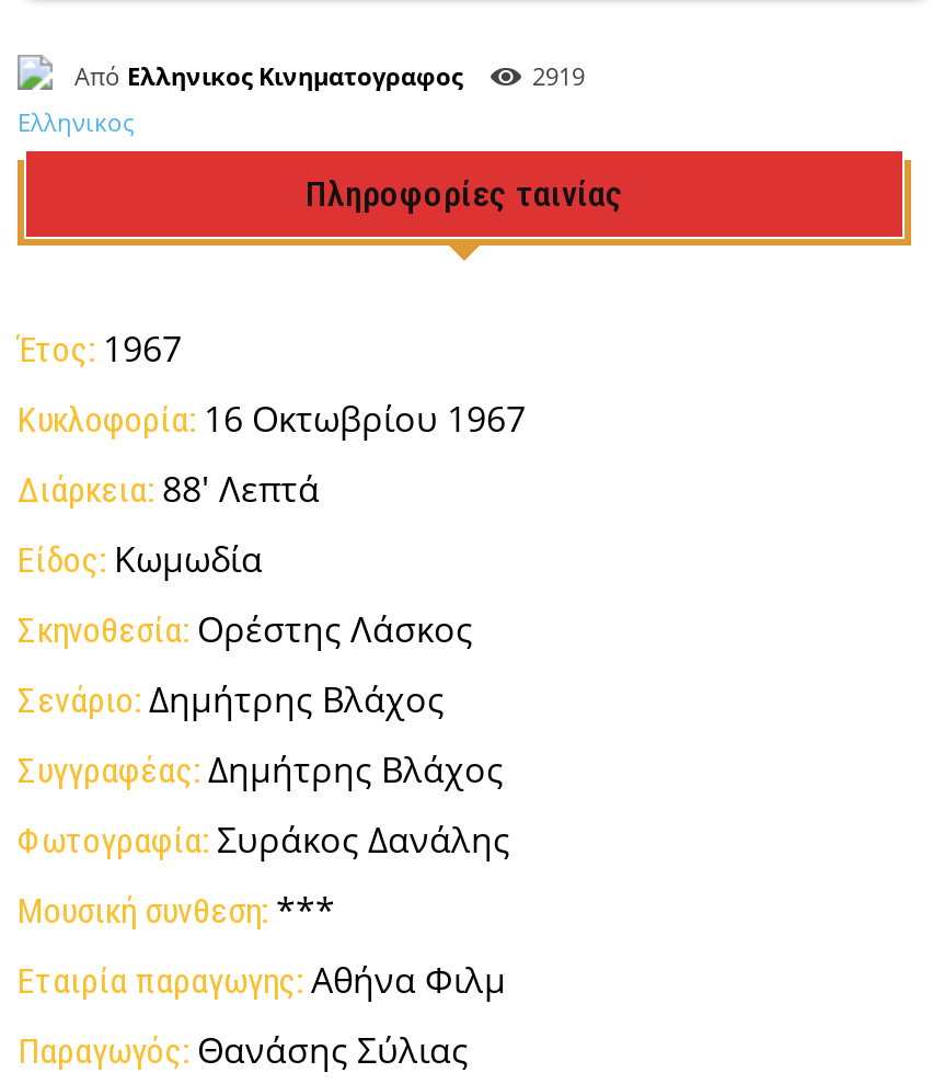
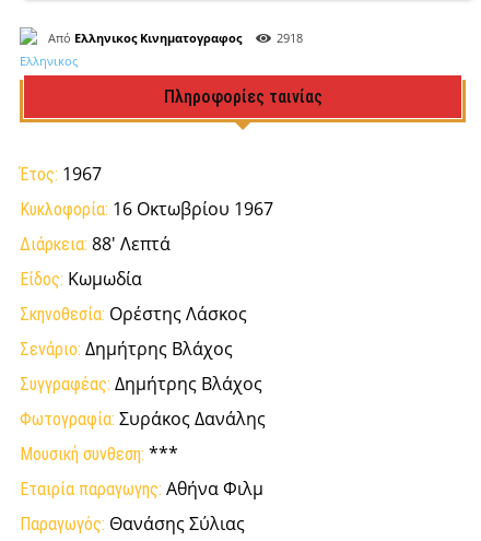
- 2919
+ 2918
